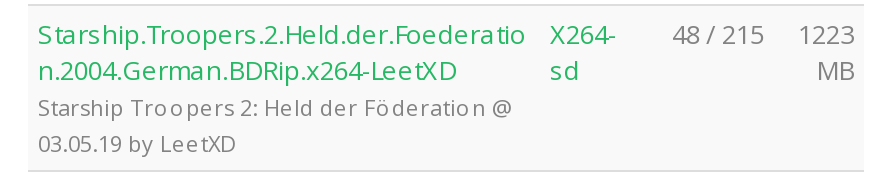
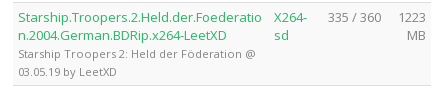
- Starship.Troopers.2.Held.der.Foederatio X264- 48 / 215 1223
+ Starship.Troopers.2.Held.der.Foederatio X264- 335 / 360 1223
